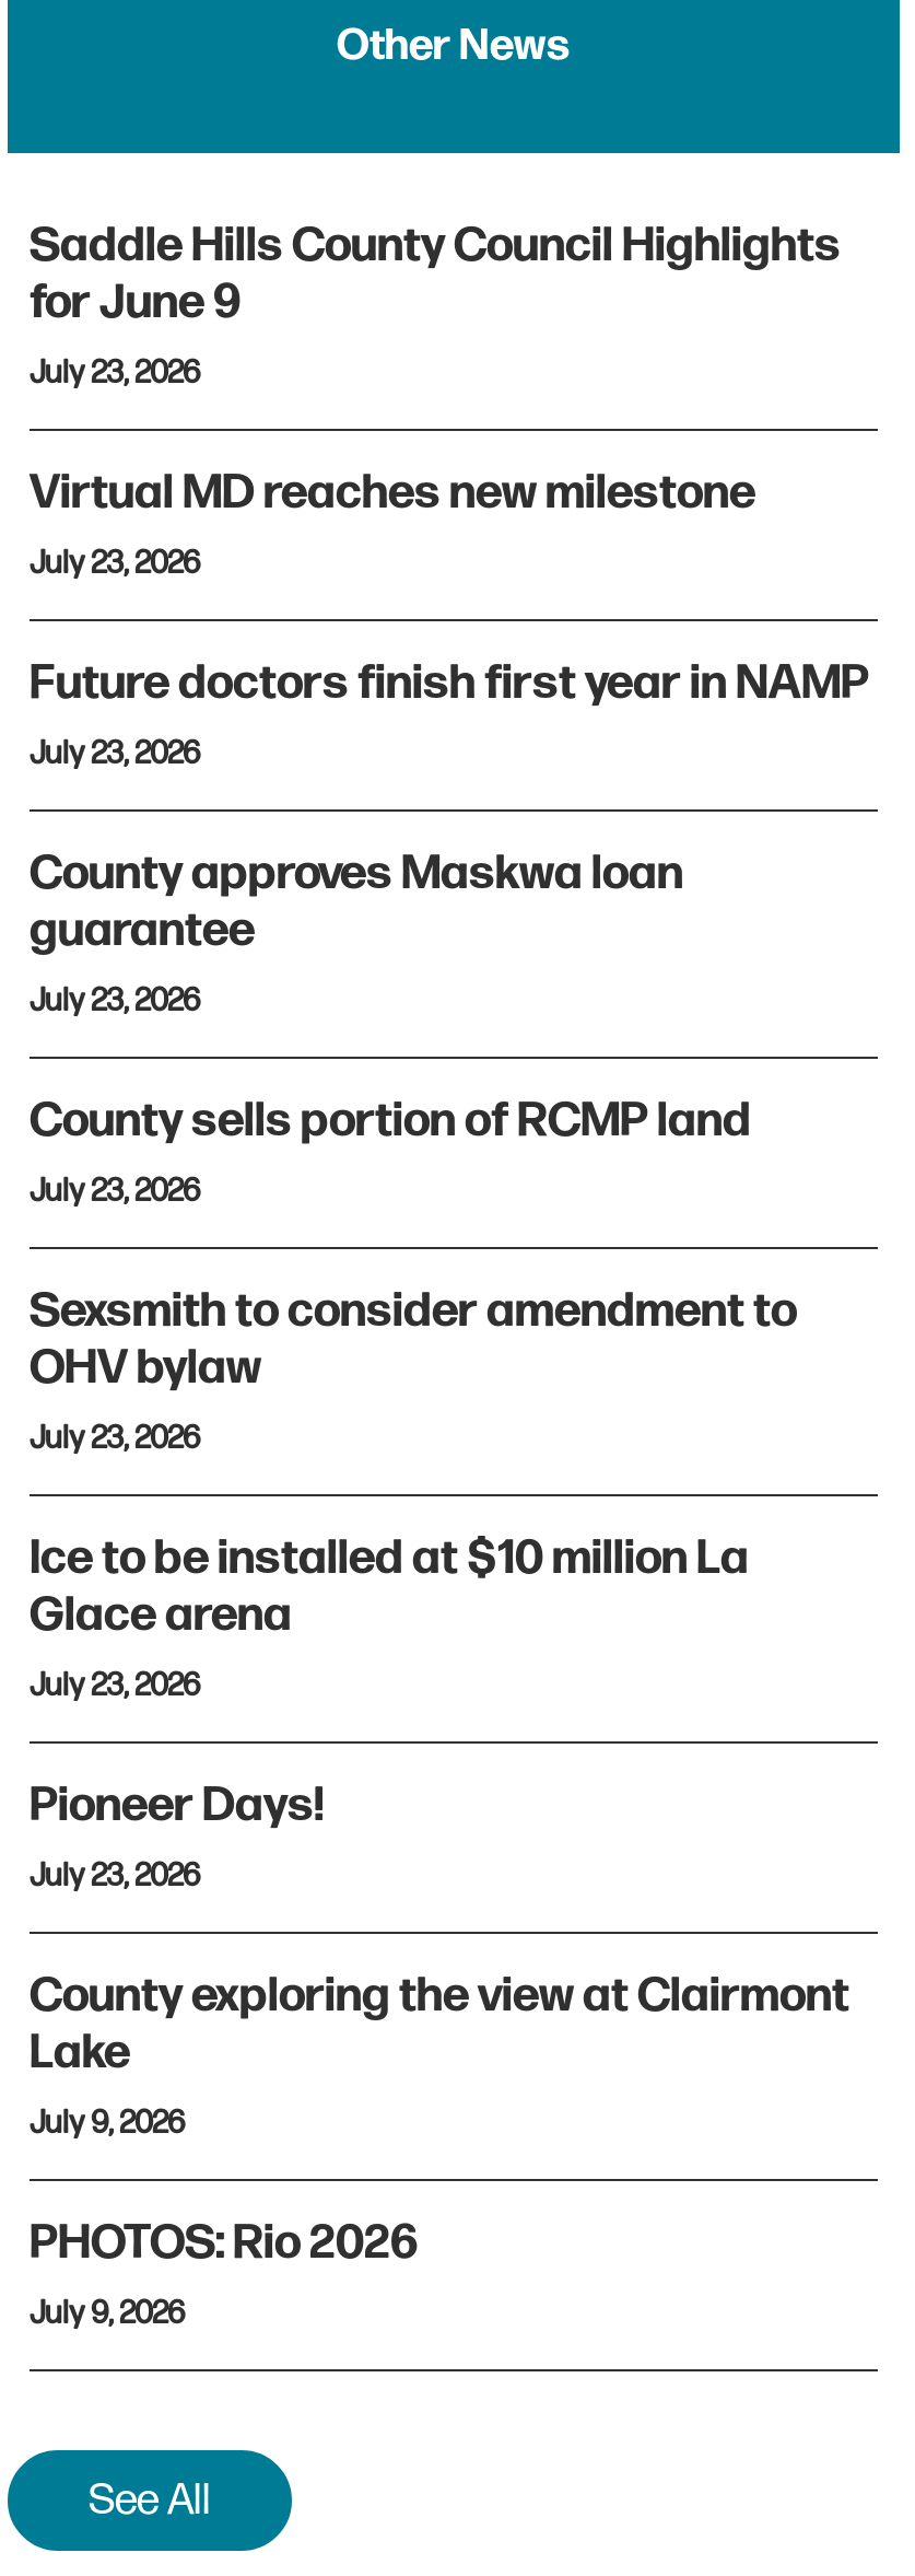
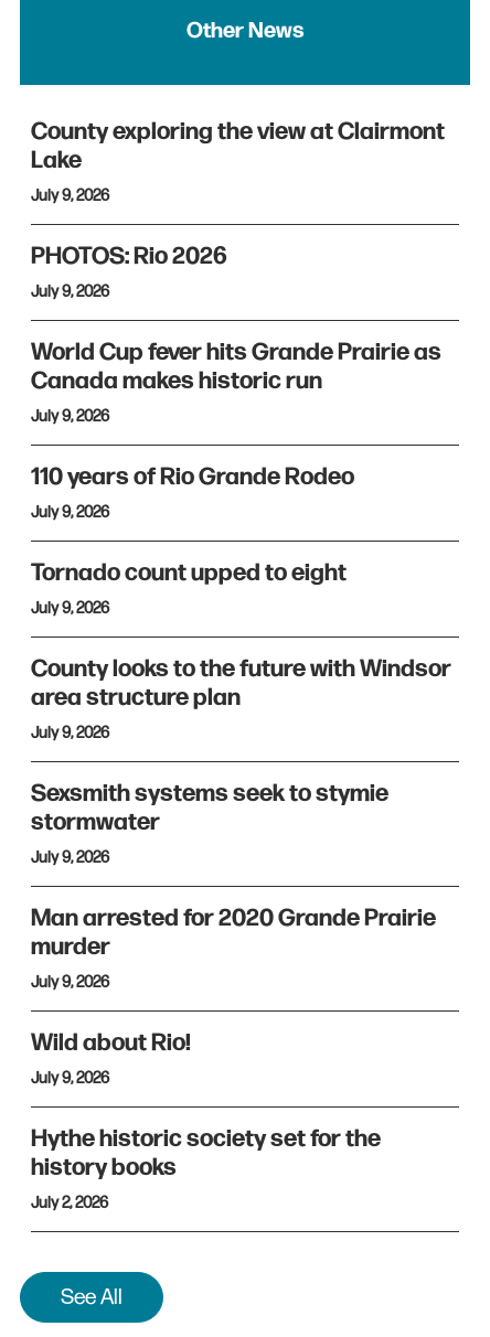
- Saddle Hills County Council Highlights
- for June 9
- July 23, 2026
- Virtual MD reaches new milestone
- July 23, 2026
- Future doctors finish first year in NAMP
- July 23, 2026
- County approves Maskwa loan
- guarantee
- July 23, 2026
- County sells portion of RCMP land
- July 23, 2026
- Sexsmith to consider amendment to
- OHV bylaw
- July 23, 2026
- Ice to be installed at $10 million La
- Glace arena
- July 23, 2026
- Pioneer Days!
- July 23, 2026

moved up: County exploring the view at Clairmont | Lake | July 9, 2026 | PHOTOS: Rio 2026 | July 9, 2026

+ World Cup fever hits Grande Prairie as
+ Canada makes historic run
+ July 9, 2026
+ 110 years of Rio Grande Rodeo
+ July 9, 2026
+ Tornado count upped to eight
+ July 9, 2026
+ County looks to the future with Windsor
+ area structure plan
+ July 9, 2026
+ Sexsmith systems seek to stymie
+ stormwater
+ July 9, 2026
+ Man arrested for 2020 Grande Prairie
+ murder
+ July 9, 2026
+ Wild about Rio!
+ July 9, 2026
+ Hythe historic society set for the
+ history books
+ July 2, 2026
